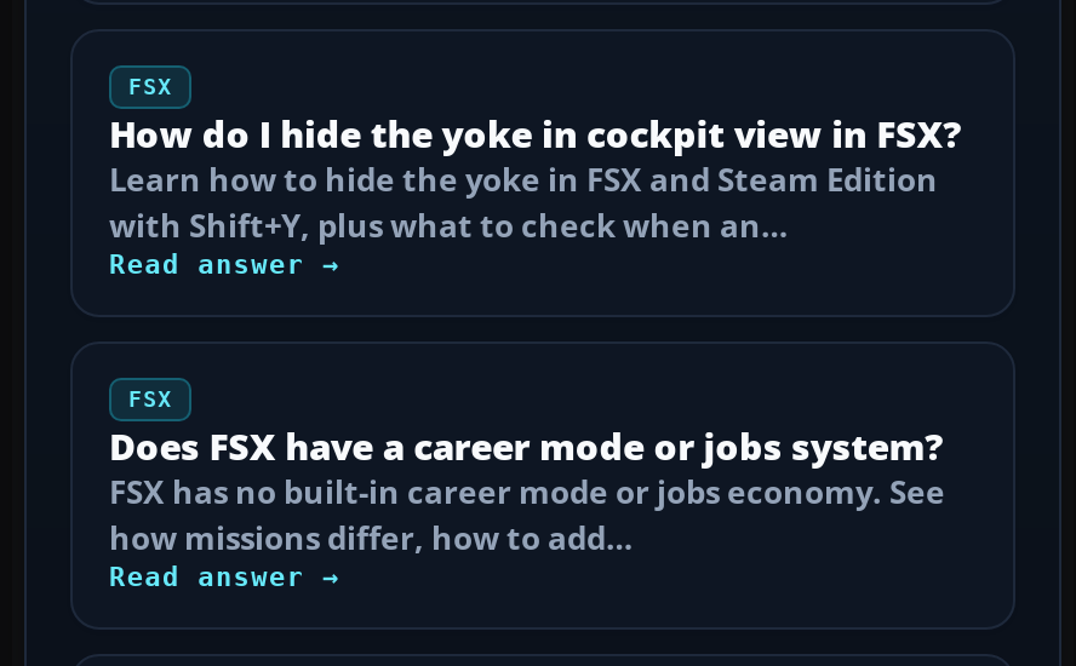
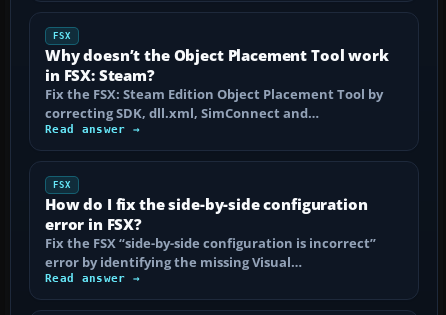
- How do I hide the yoke in cockpit view in FSX?
- Learn how to hide the yoke in FSX and Steam Edition
- with Shift+Y, plus what to check when an…
+ Why doesn’t the Object Placement Tool work
+ in FSX: Steam?
+ Fix the FSX: Steam Edition Object Placement Tool by
+ correcting SDK, dll.xml, SimConnect and…

- Does FSX have a career mode or jobs system?
- FSX has no built-in career mode or jobs economy. See
- how missions differ, how to add…
+ How do I fix the side-by-side configuration
+ error in FSX?
+ Fix the FSX “side-by-side configuration is incorrect”
+ error by identifying the missing Visual…
